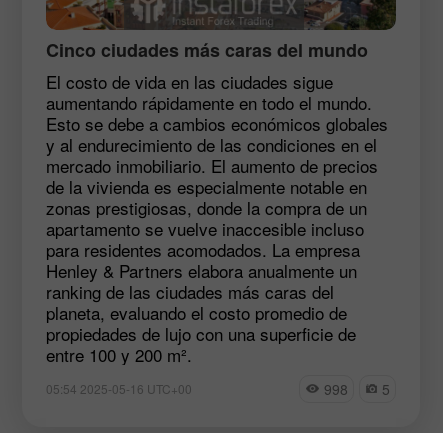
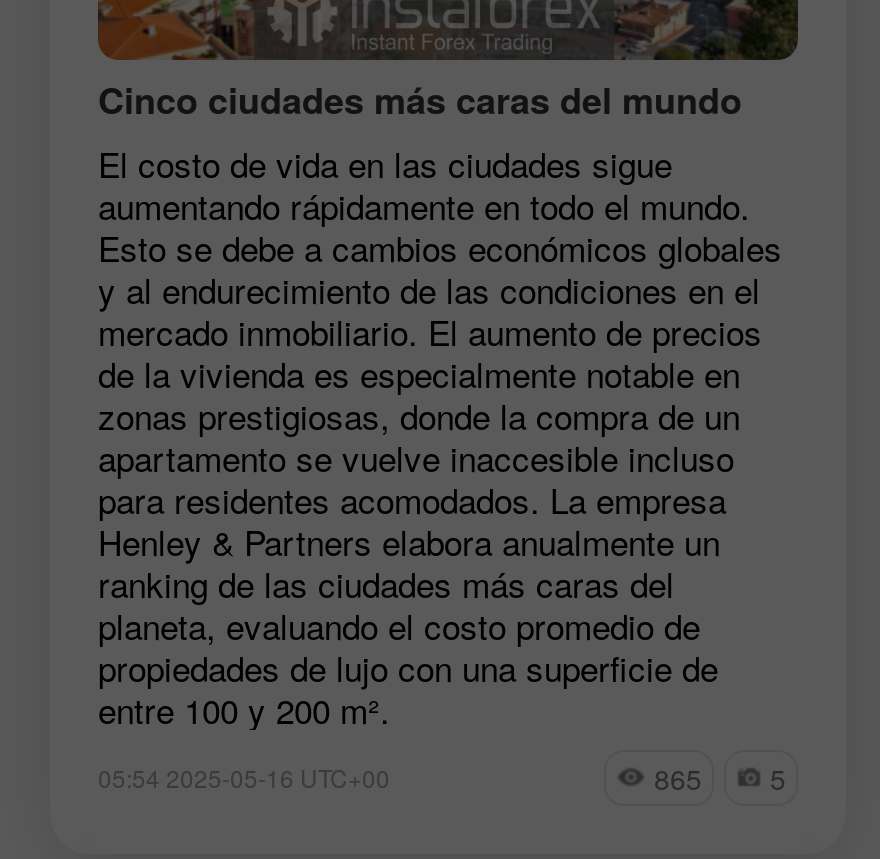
- 998 5
+ 865 5
